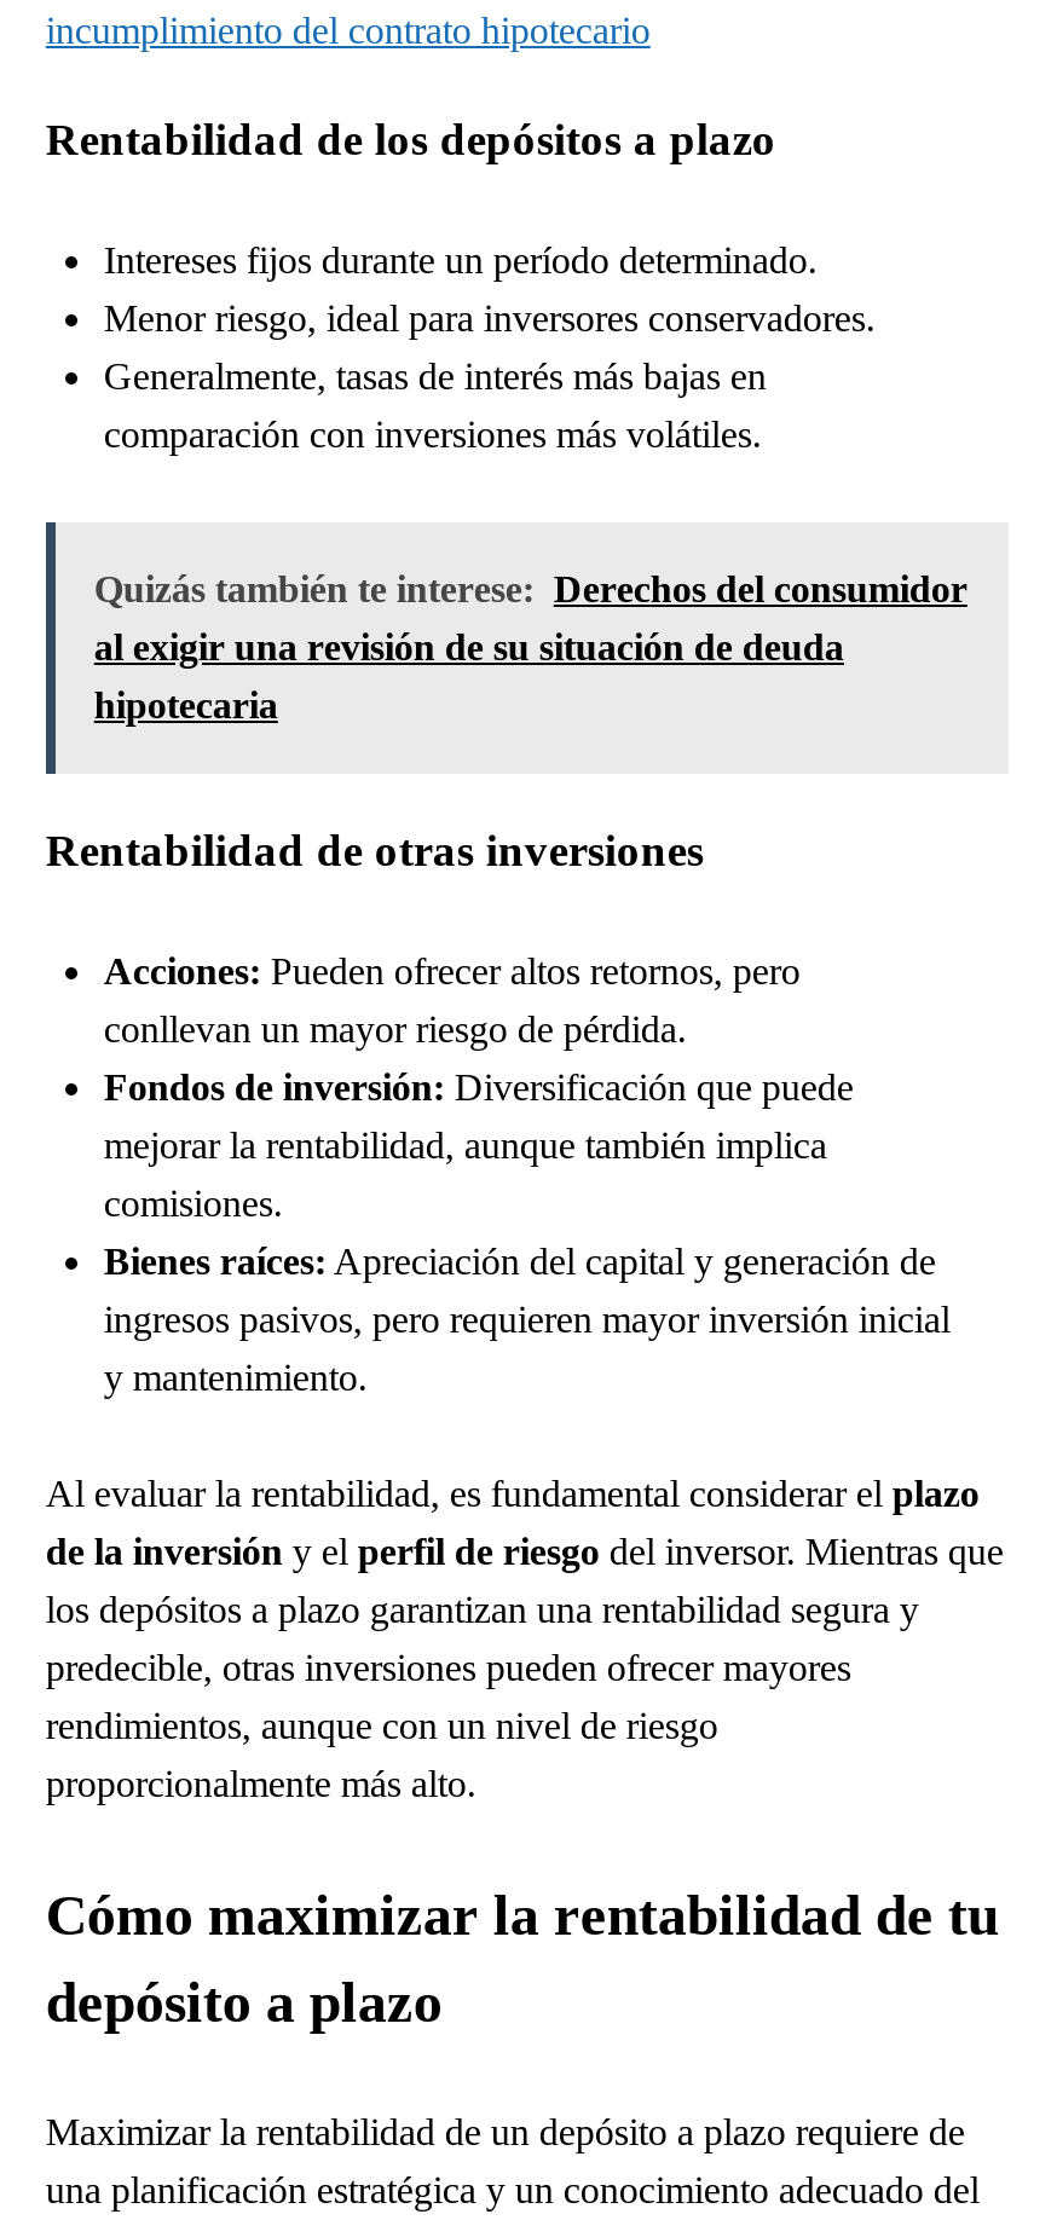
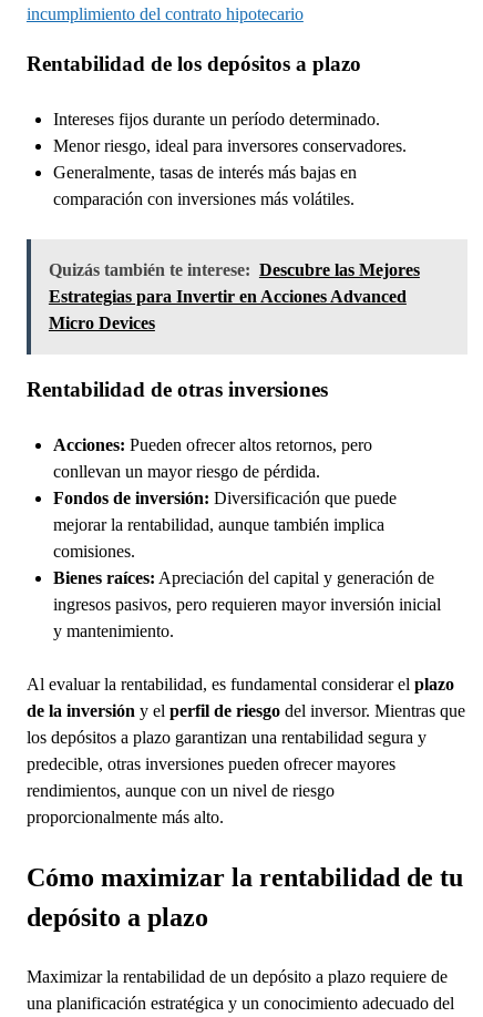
- Quizás también te interese: Derechos del consumidor
- al exigir una revisión de su situación de deuda
- hipotecaria
+ Quizás también te interese: Descubre las Mejores
+ Estrategias para Invertir en Acciones Advanced
+ Micro Devices
